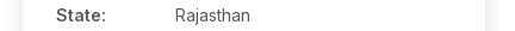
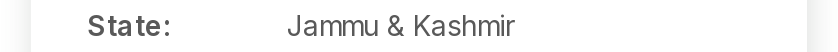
- Rajasthan
+ Jammu & Kashmir
